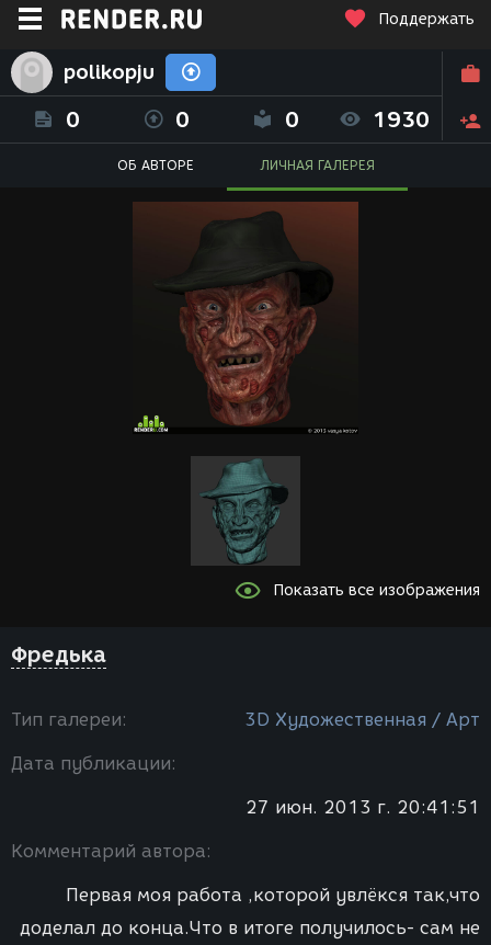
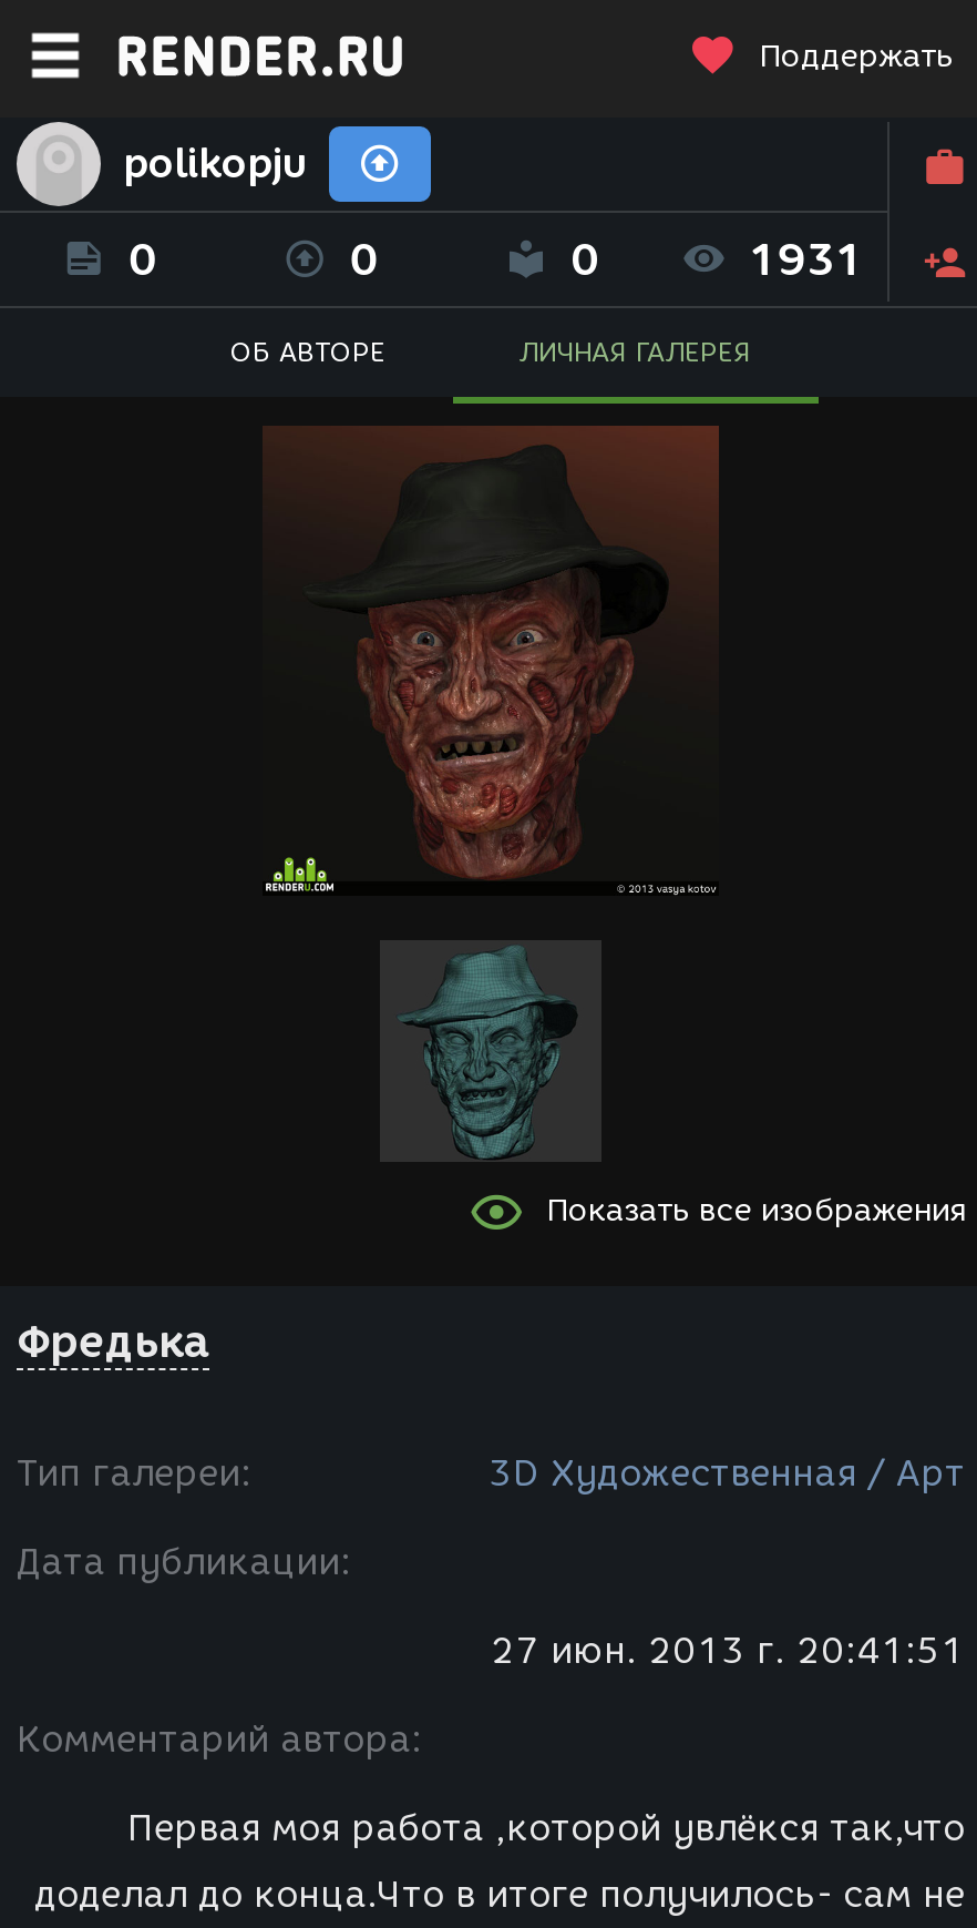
- 1930
+ 1931
